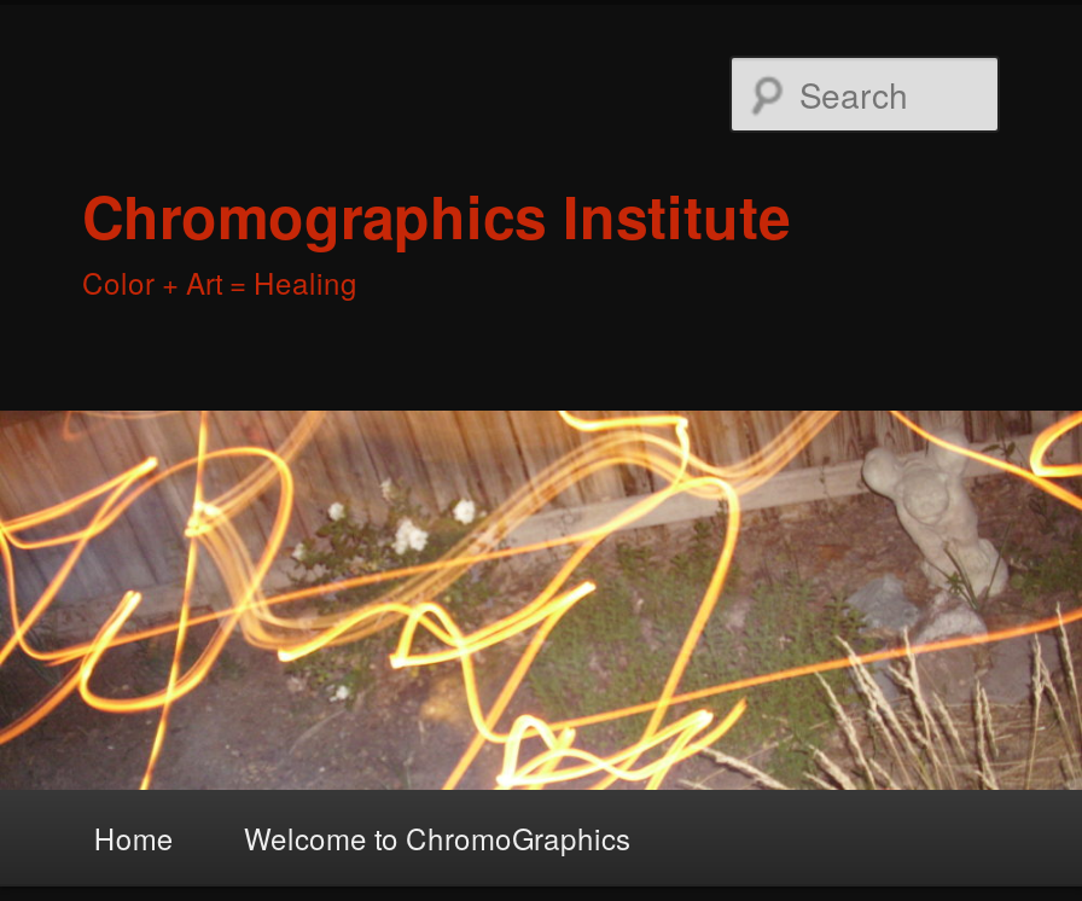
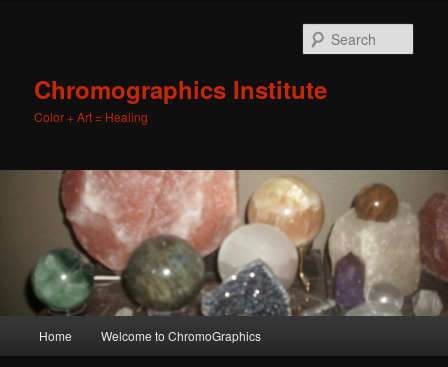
- [image]
+ [image]
